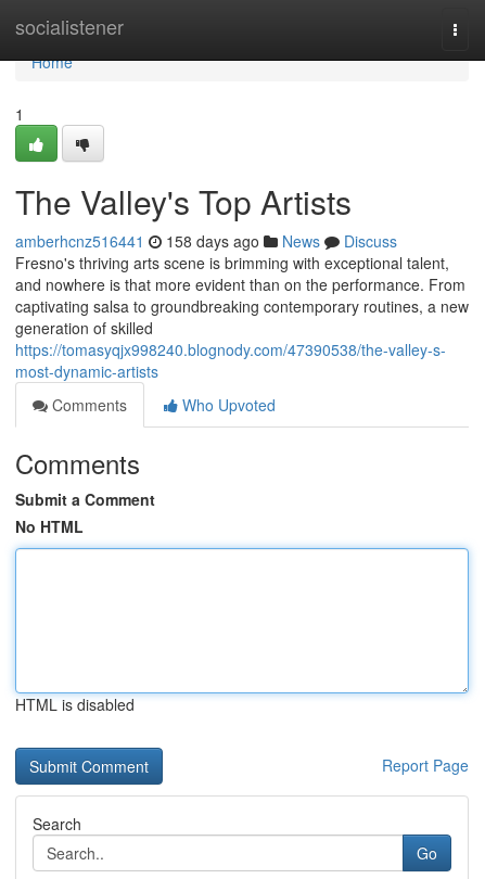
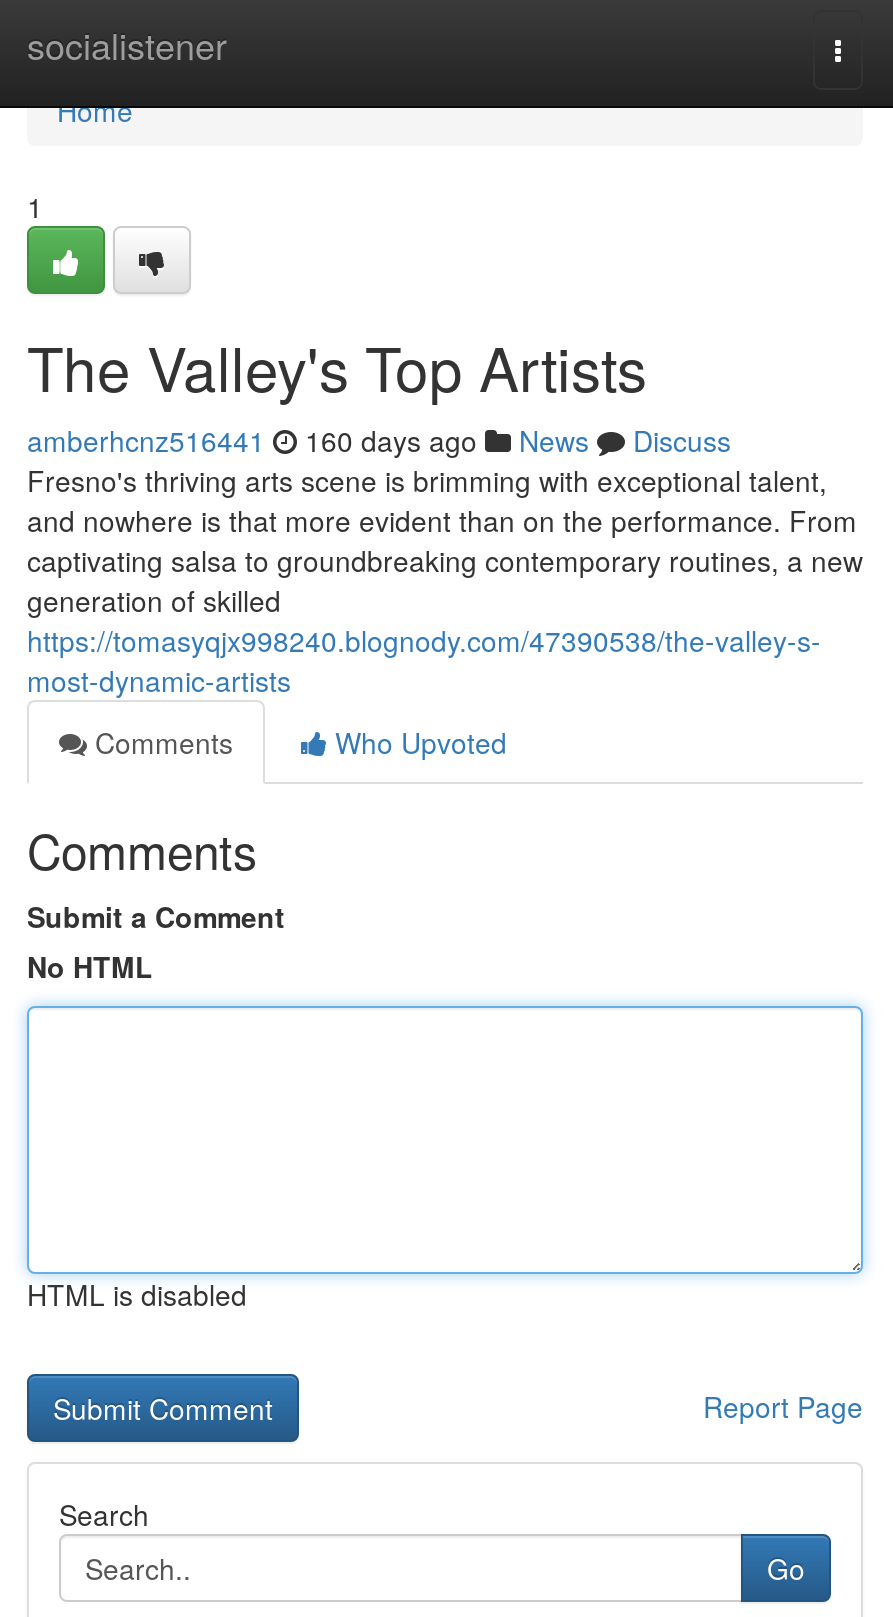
- amberhcnz516441 158 days ago News Discuss
+ amberhcnz516441 160 days ago News Discuss
